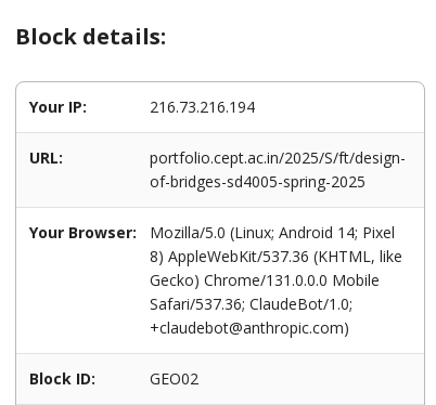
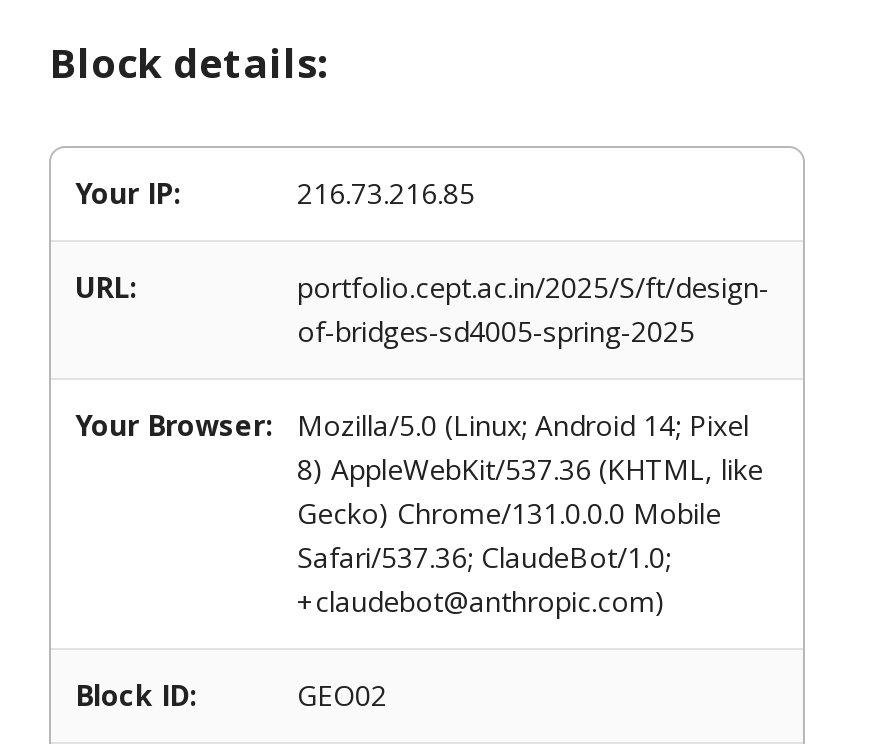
- 216.73.216.194
+ 216.73.216.85
